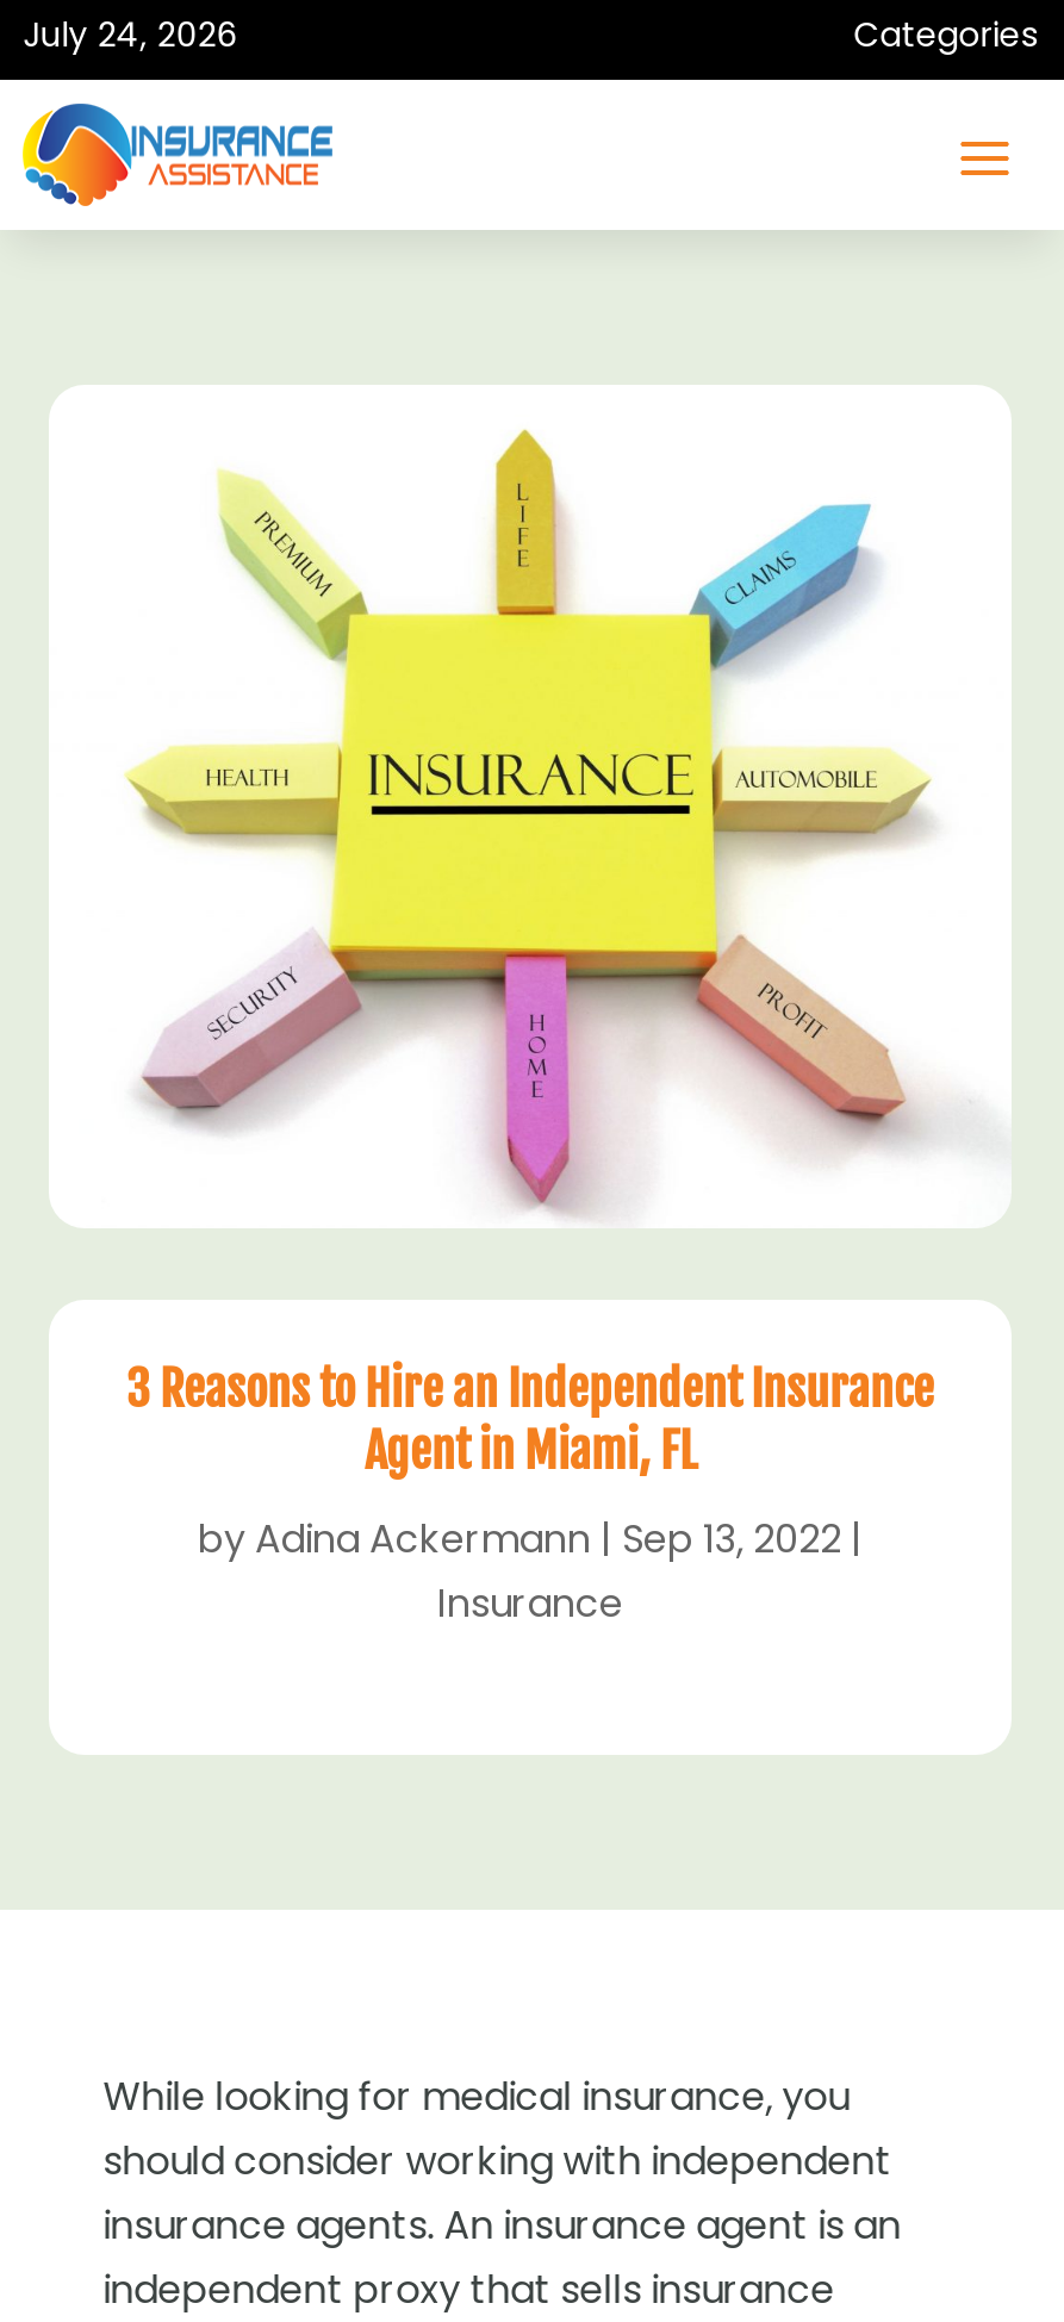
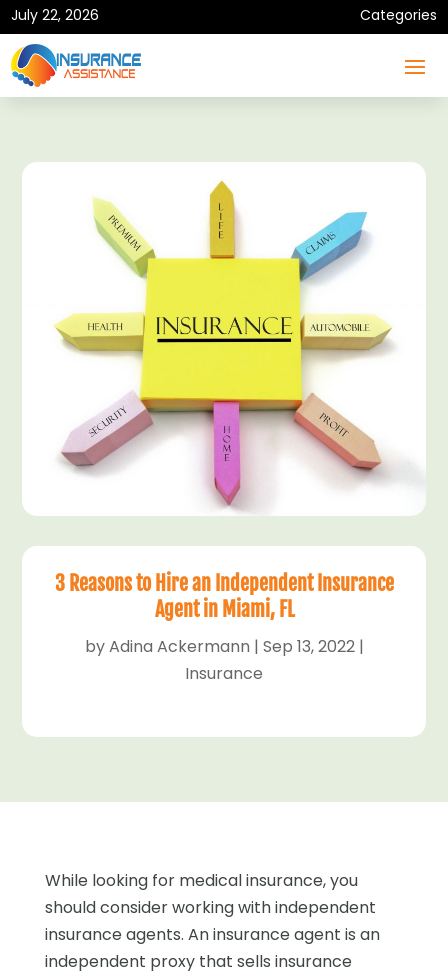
- July 24, 2026
+ July 22, 2026
